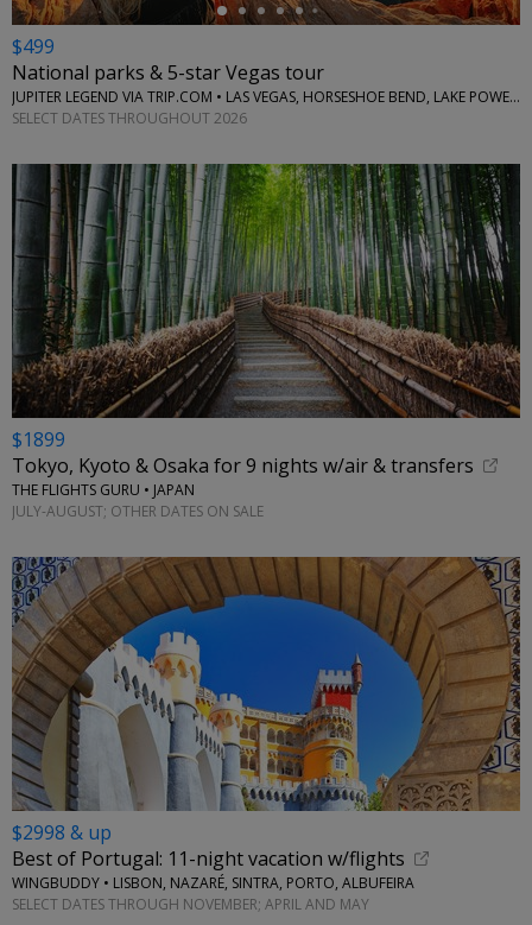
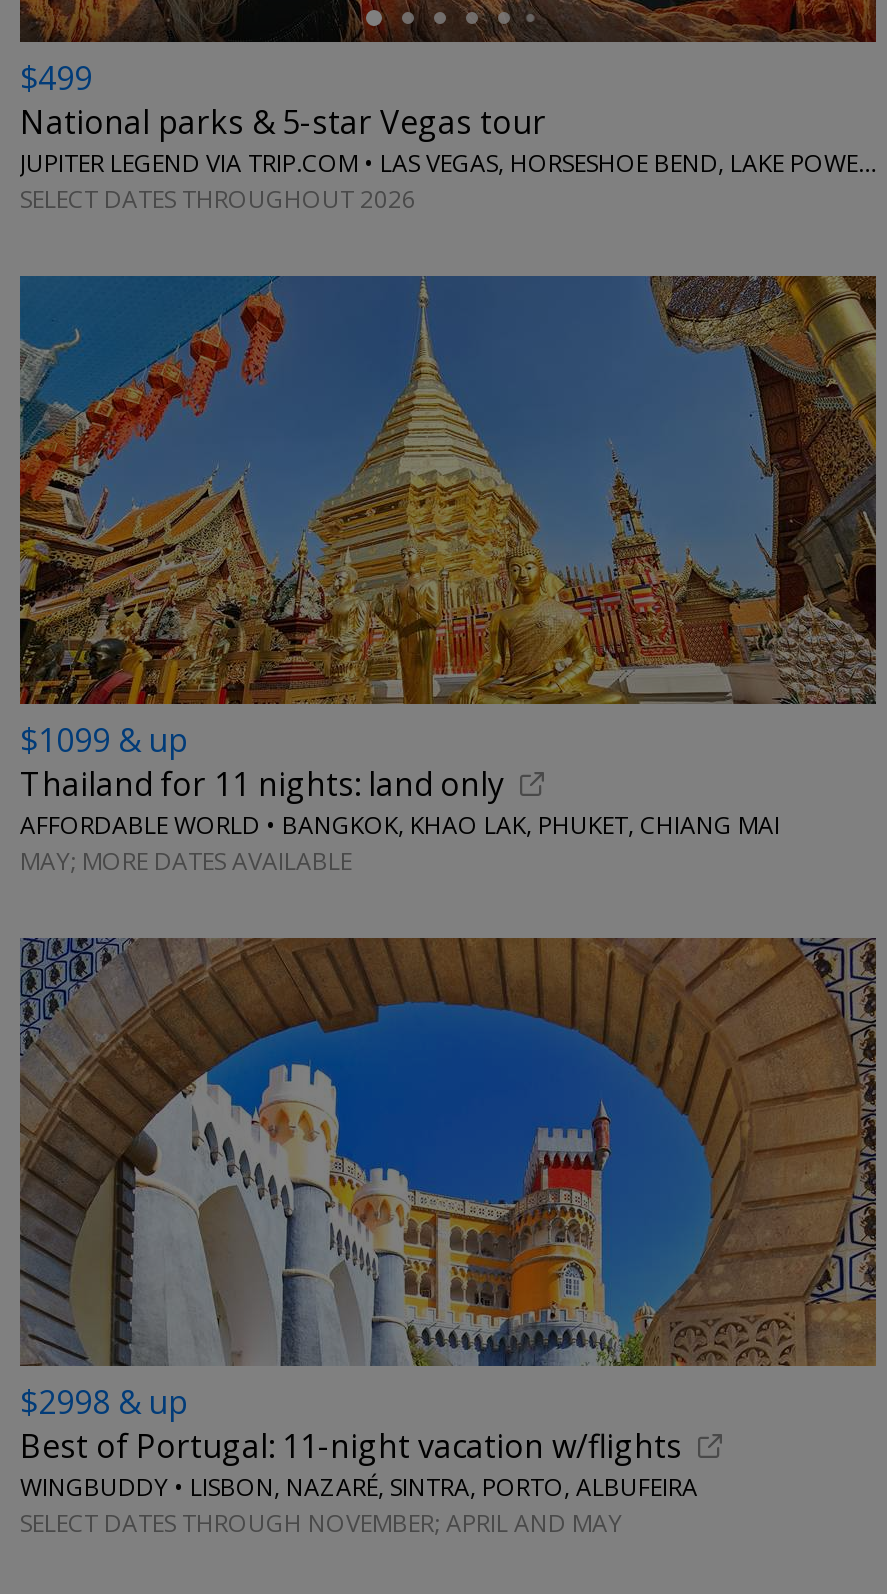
- [image]
- $1899
- Tokyo, Kyoto & Osaka for 9 nights w/air & transfers
- THE FLIGHTS GURU • JAPAN
- JULY-AUGUST; OTHER DATES ON SALE
+ [image]
+ $1099 & up
+ Thailand for 11 nights: land only
+ AFFORDABLE WORLD • BANGKOK, KHAO LAK, PHUKET, CHIANG MAI
+ MAY; MORE DATES AVAILABLE
